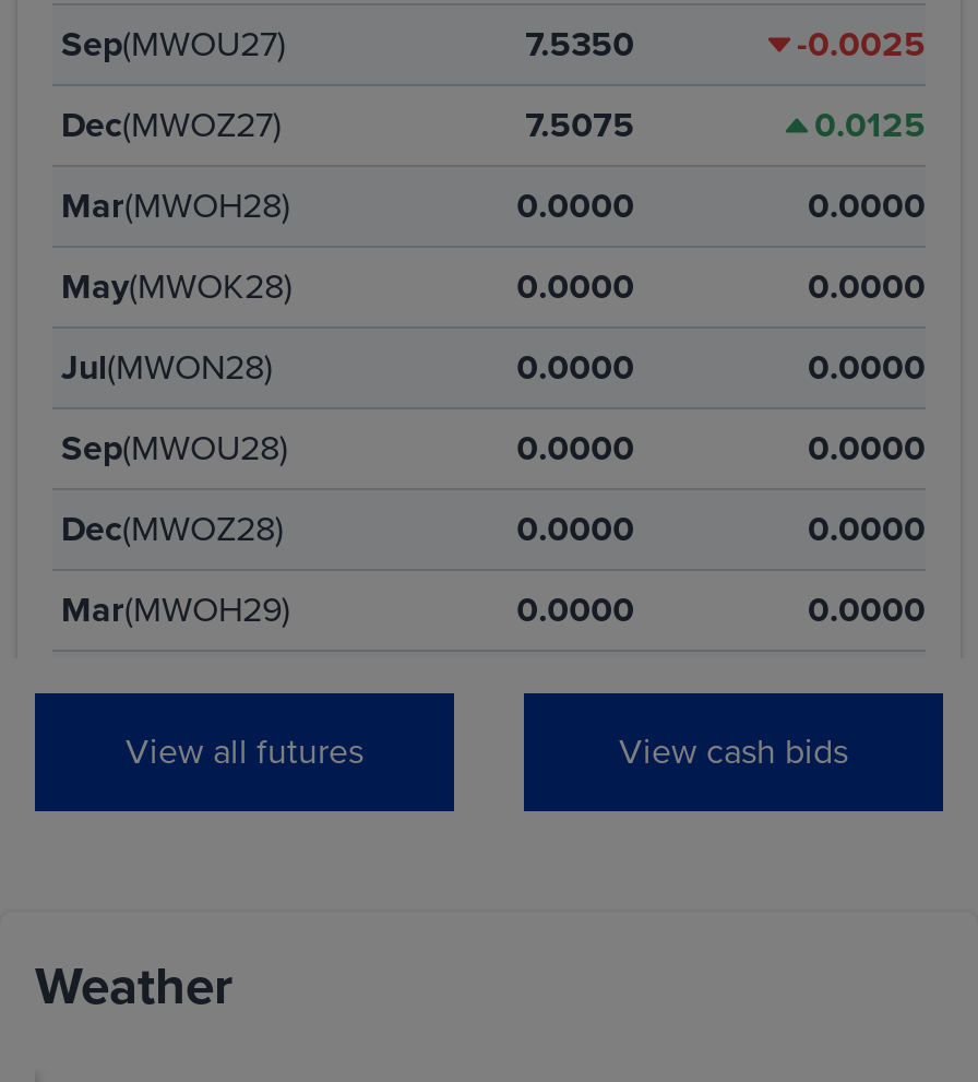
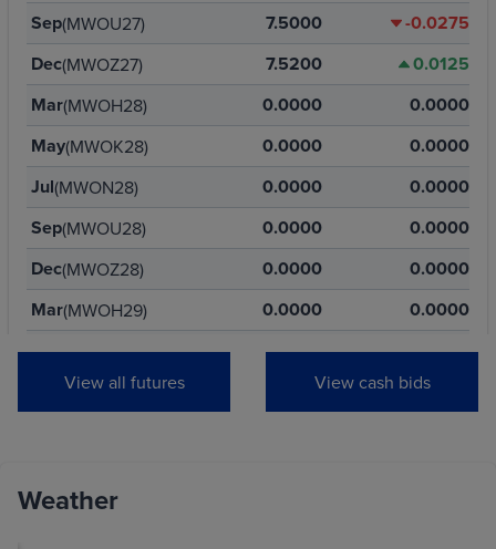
- 7.5350
+ 7.5000

- -0.0025
+ -0.0275

- 7.5075
+ 7.5200
